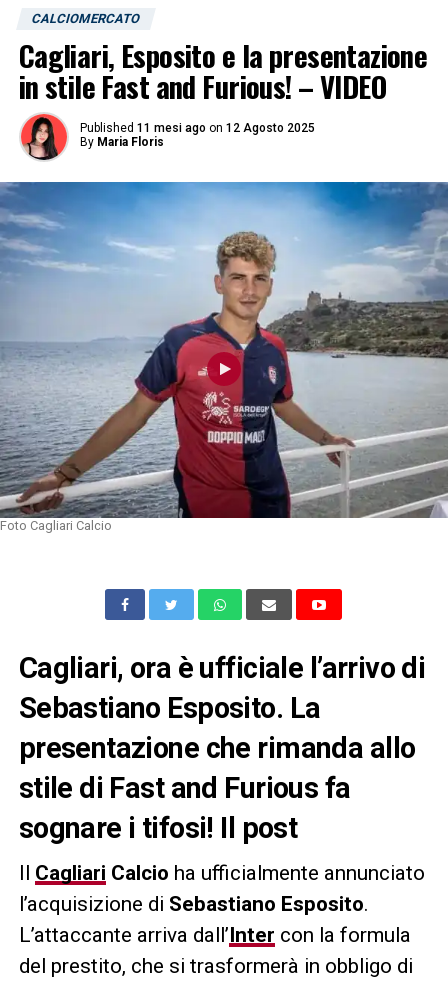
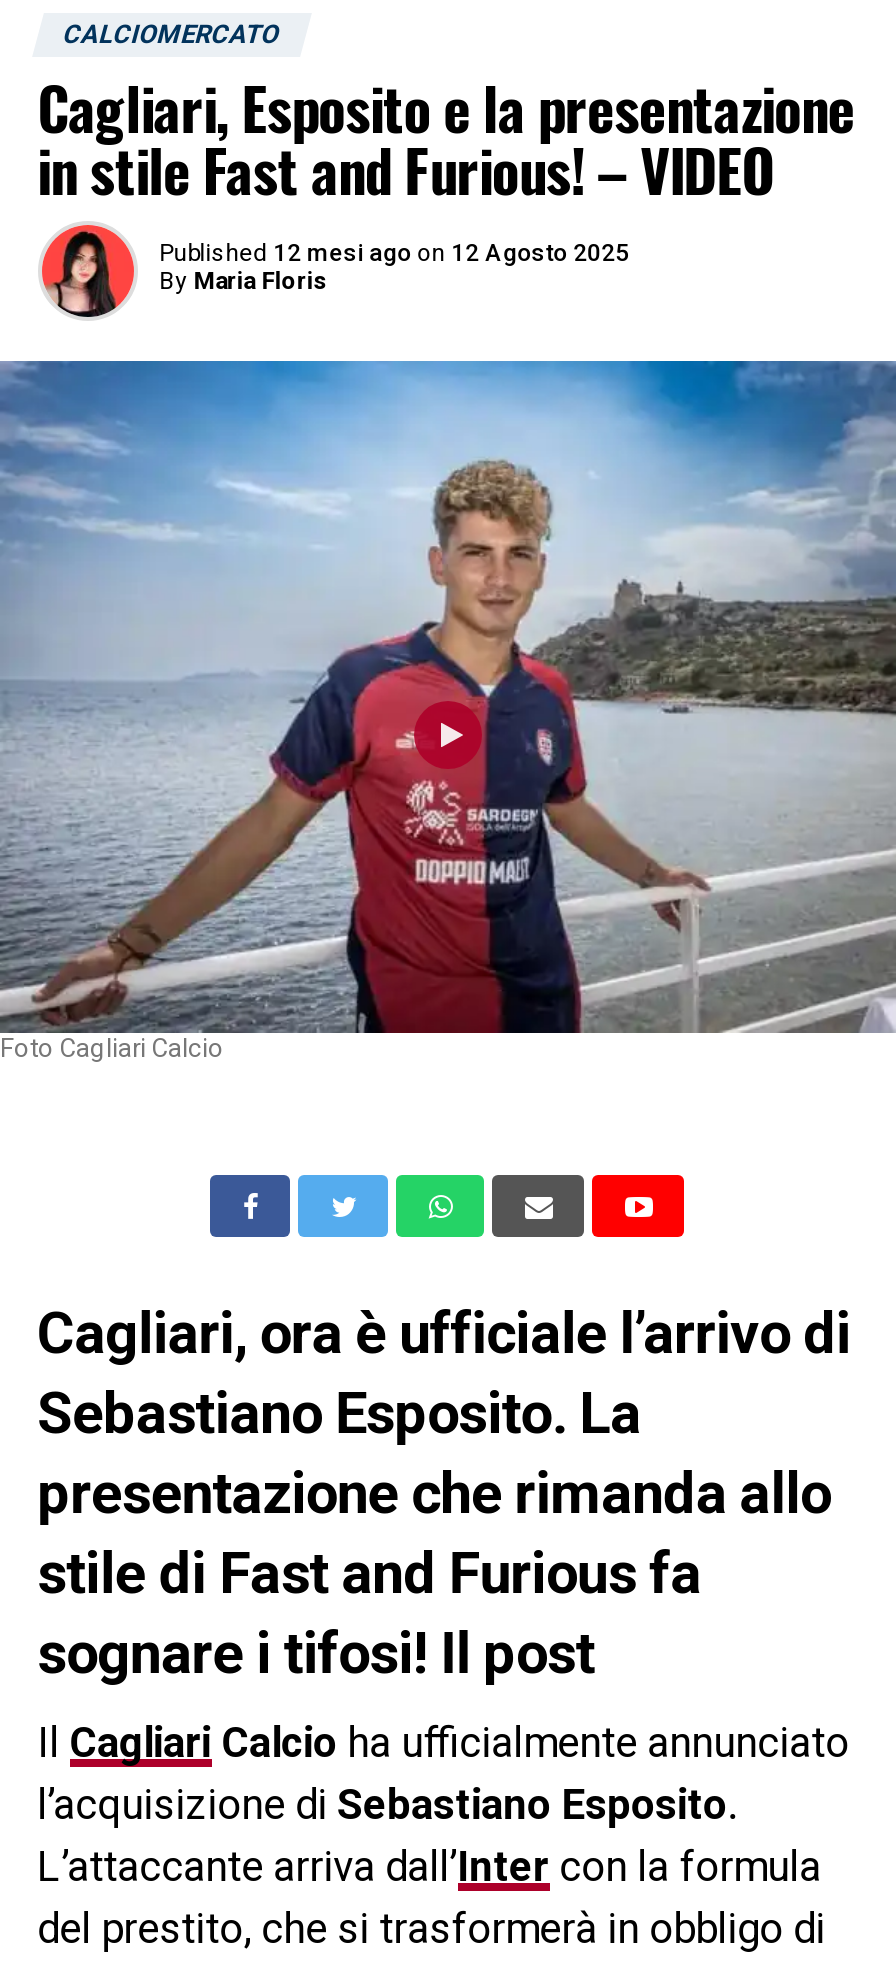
- Published 11 mesi ago on 12 Agosto 2025
+ Published 12 mesi ago on 12 Agosto 2025
